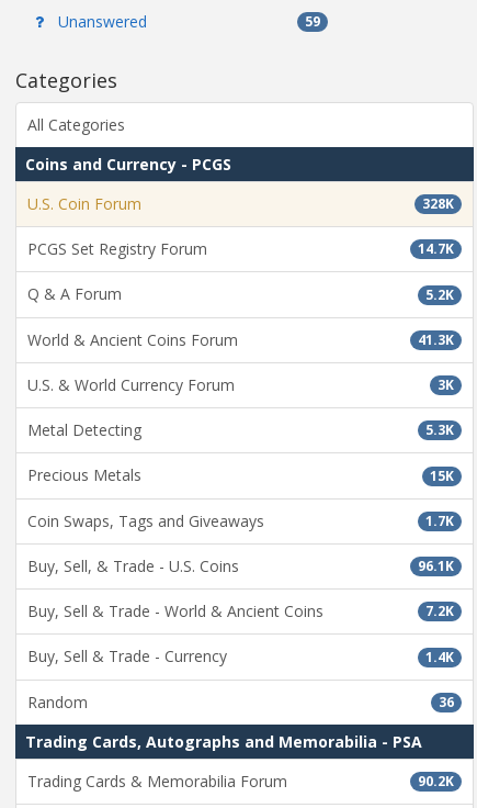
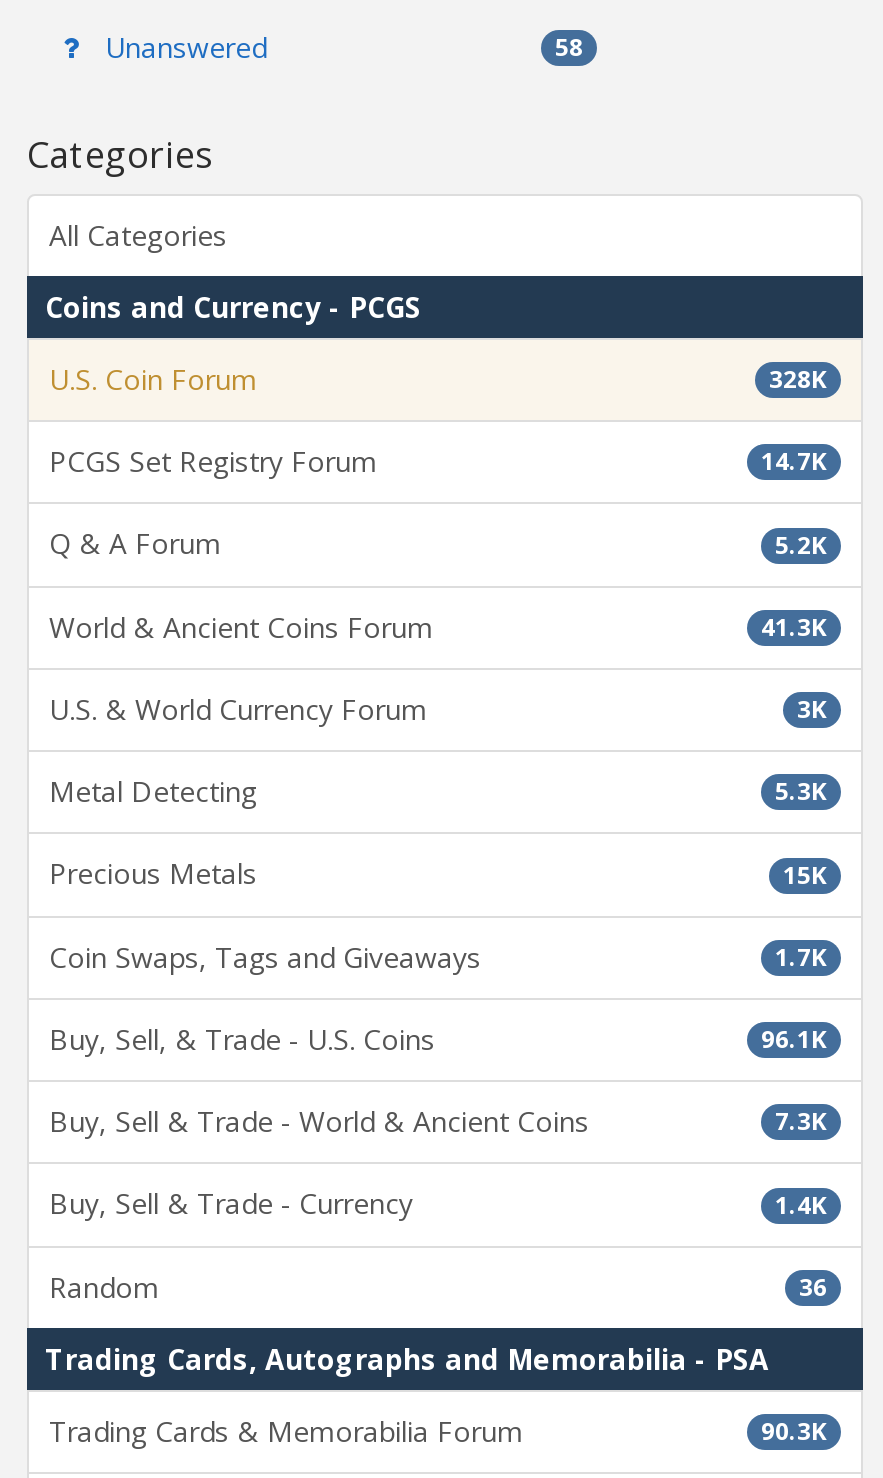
- 59
+ 58

- 7.2K
+ 7.3K

- 90.2K
+ 90.3K
